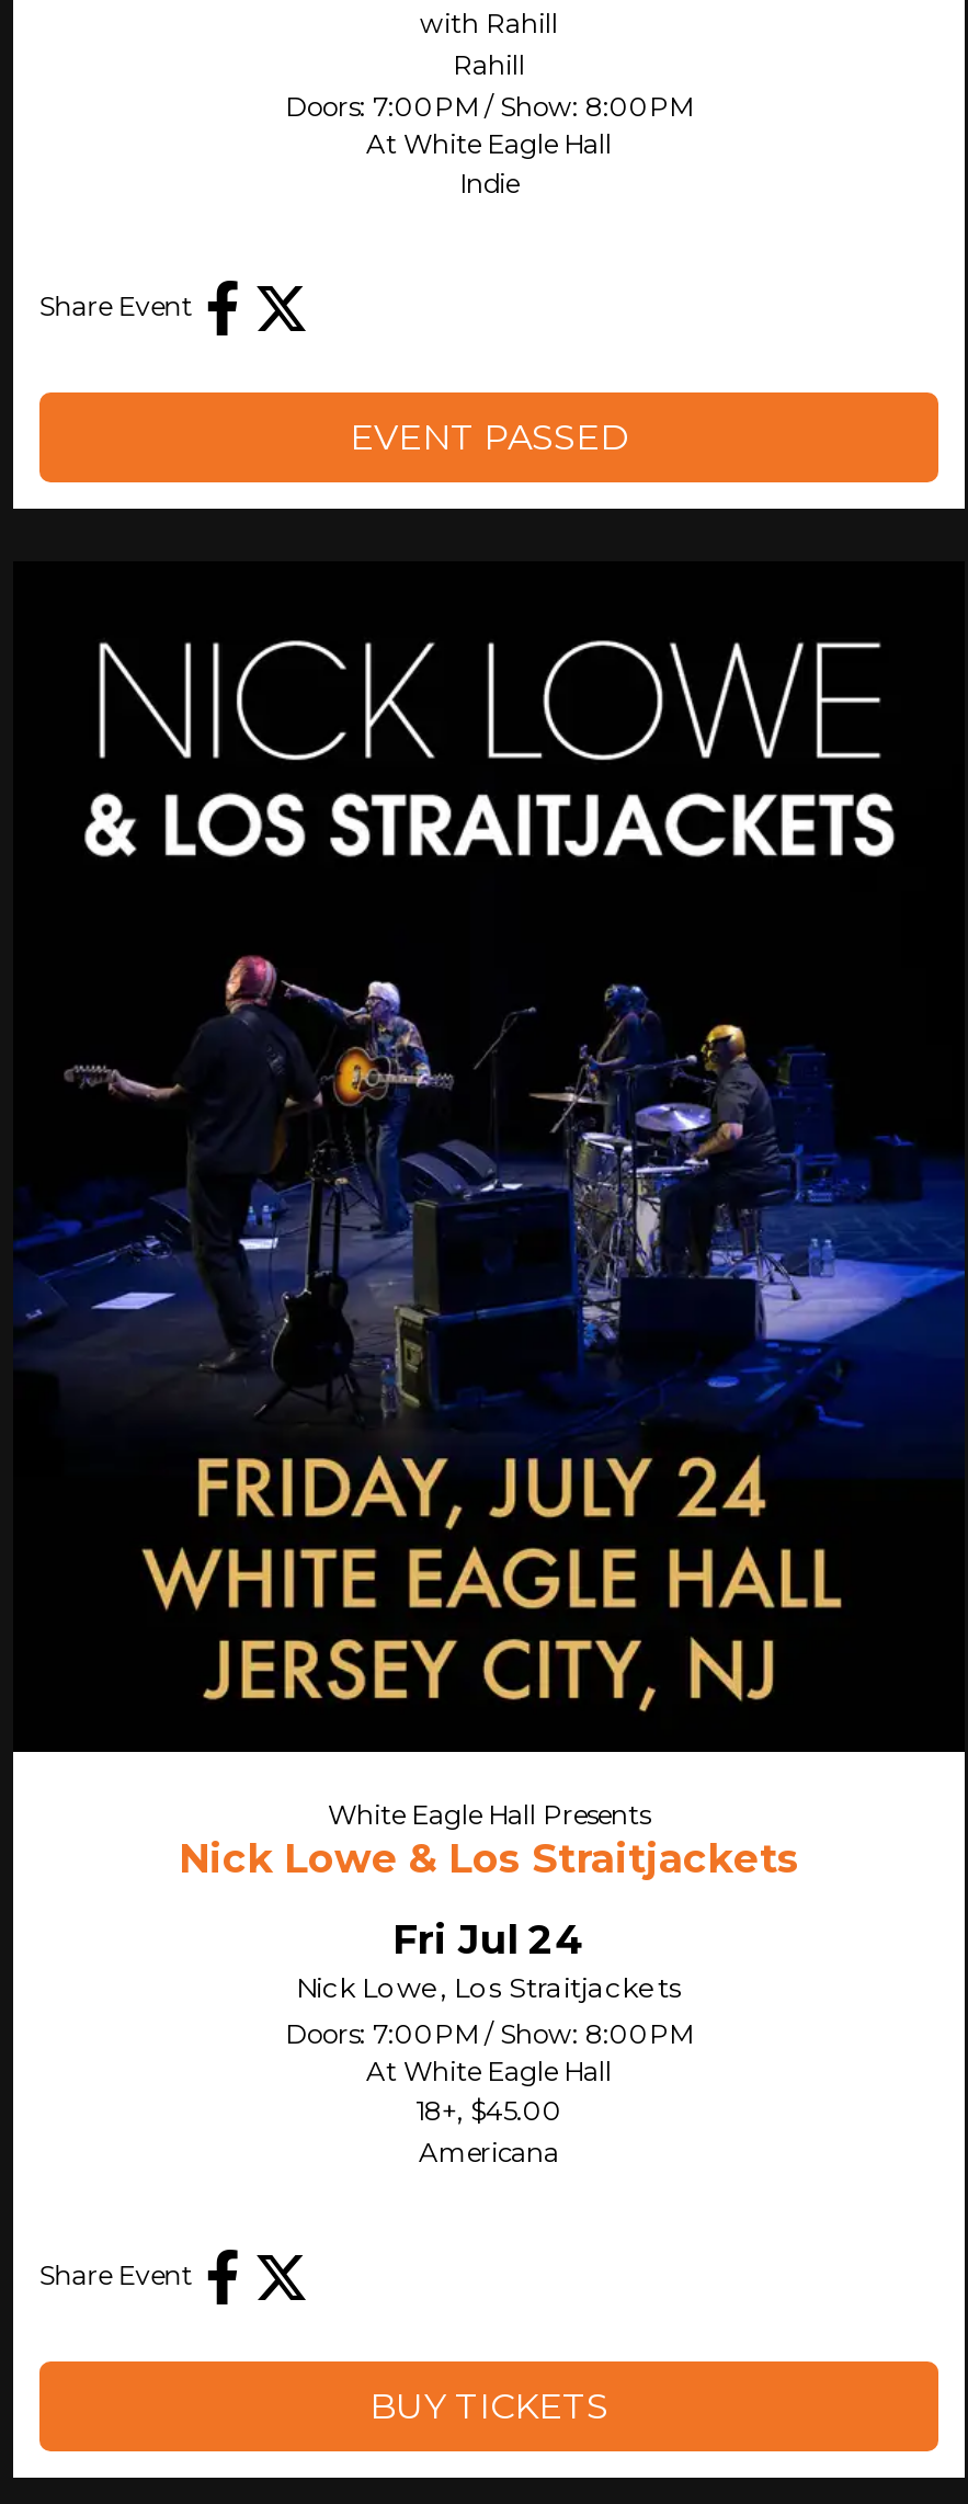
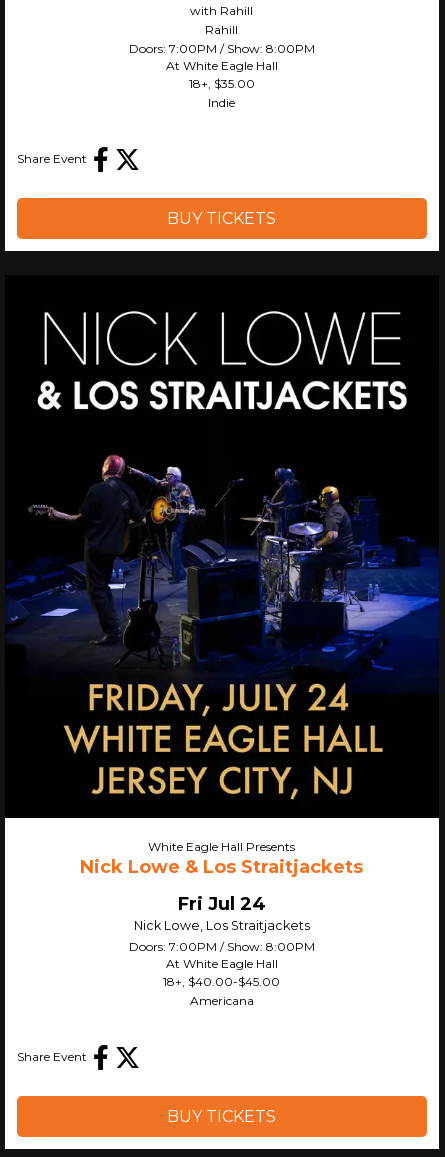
+ 18+, $35.00

- EVENT PASSED
+ BUY TICKETS

- 18+, $45.00
+ 18+, $40.00-$45.00
